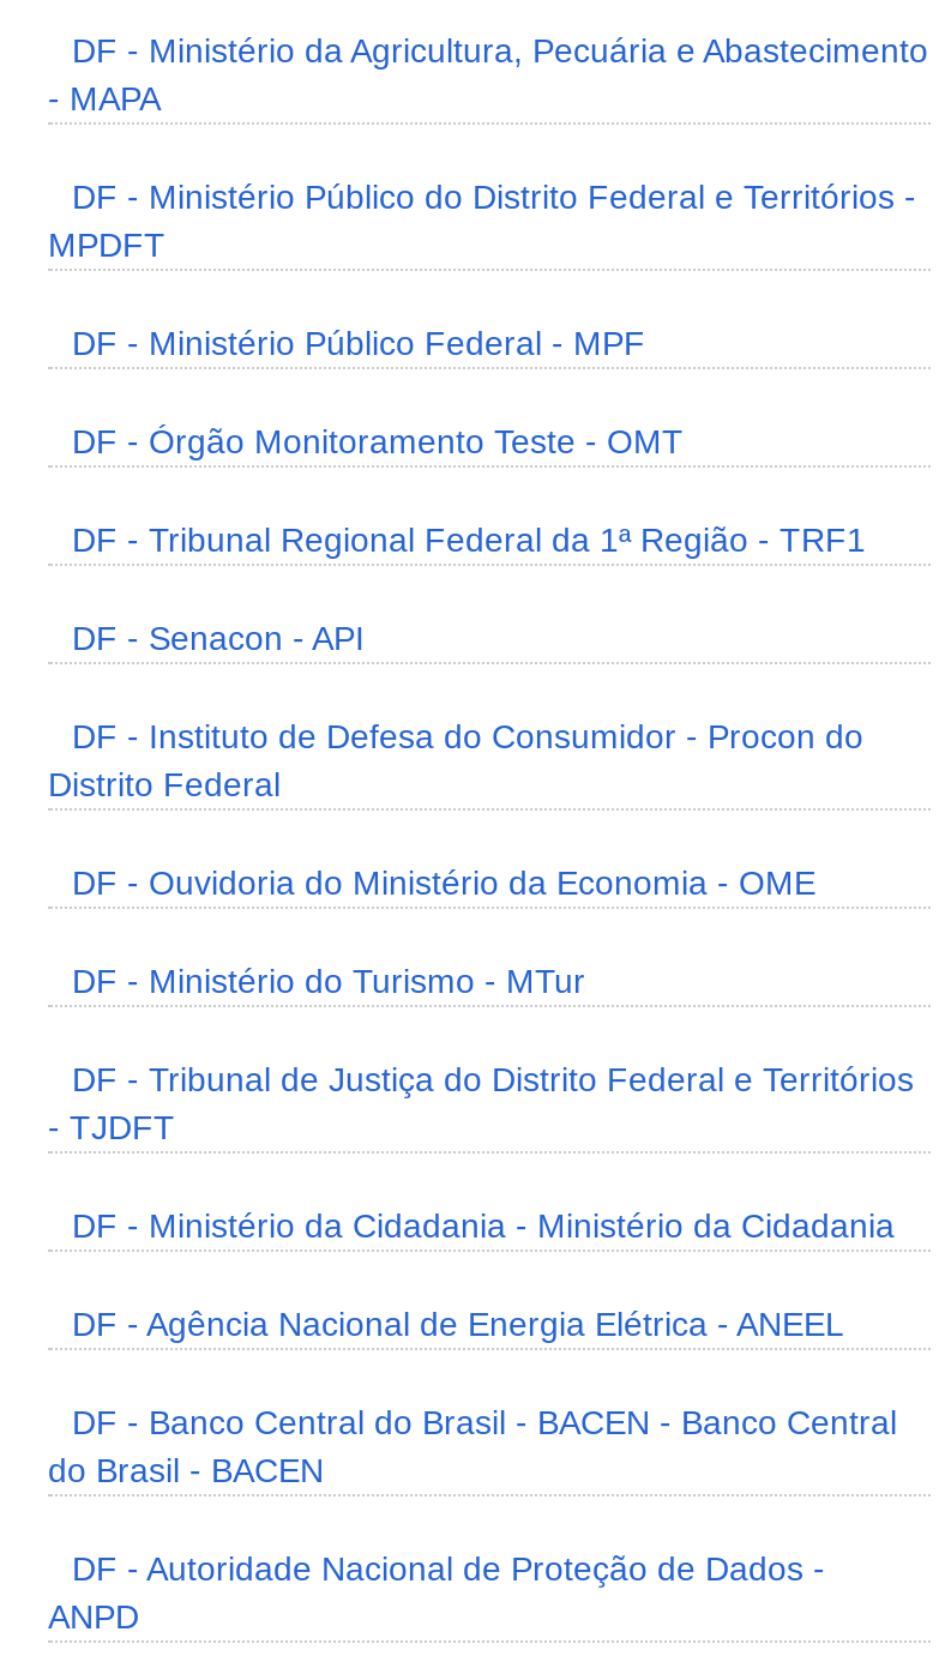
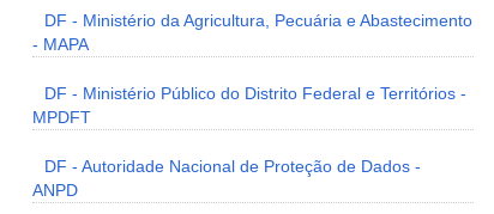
- DF - Ministério Público Federal - MPF
- DF - Órgão Monitoramento Teste - OMT
- DF - Tribunal Regional Federal da 1ª Região - TRF1
- DF - Senacon - API
- DF - Instituto de Defesa do Consumidor - Procon do
- Distrito Federal
- DF - Ouvidoria do Ministério da Economia - OME
- DF - Ministério do Turismo - MTur
- DF - Tribunal de Justiça do Distrito Federal e Territórios
- - TJDFT
- DF - Ministério da Cidadania - Ministério da Cidadania
- DF - Agência Nacional de Energia Elétrica - ANEEL
- DF - Banco Central do Brasil - BACEN - Banco Central
- do Brasil - BACEN
